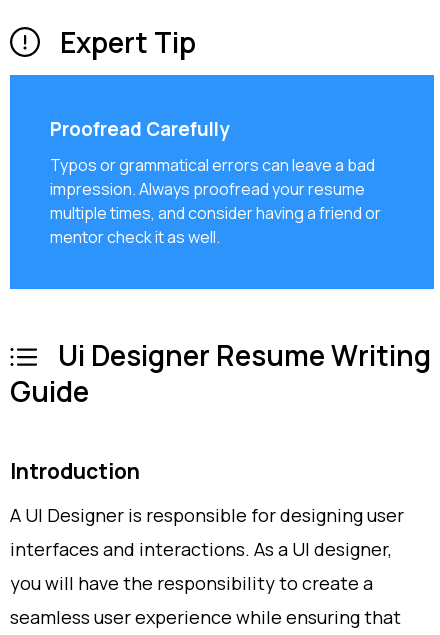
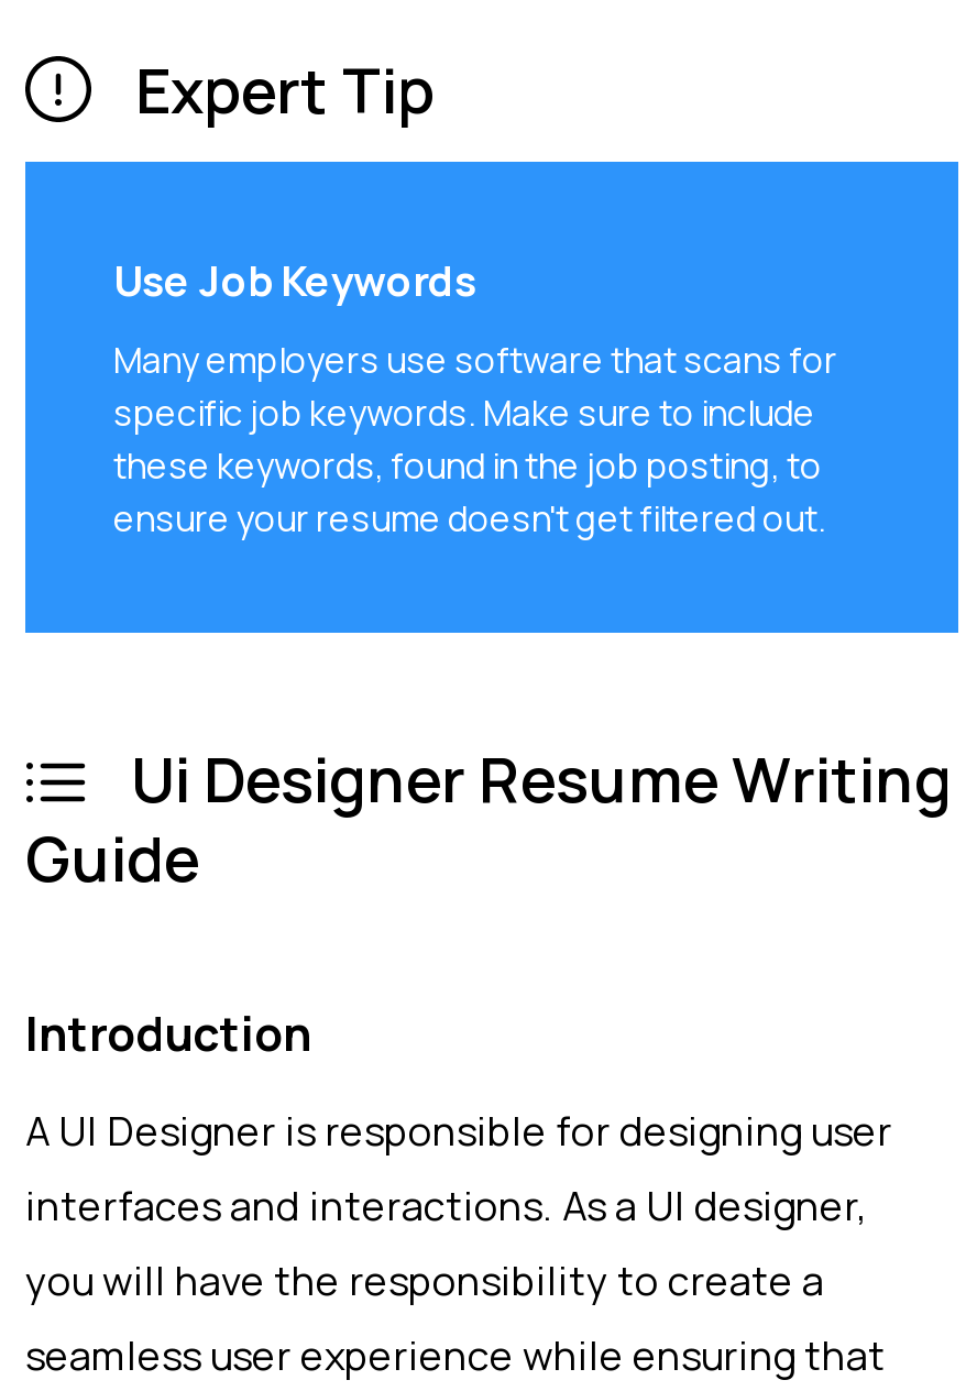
- Proofread Carefully
+ Use Job Keywords

- Typos or grammatical errors can leave a bad
- impression. Always proofread your resume
- multiple times, and consider having a friend or
- mentor check it as well.
+ Many employers use software that scans for
+ specific job keywords. Make sure to include
+ these keywords, found in the job posting, to
+ ensure your resume doesn't get filtered out.
